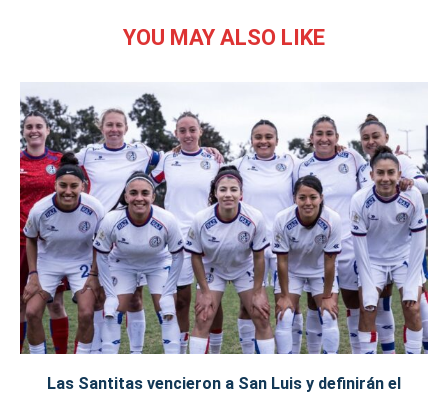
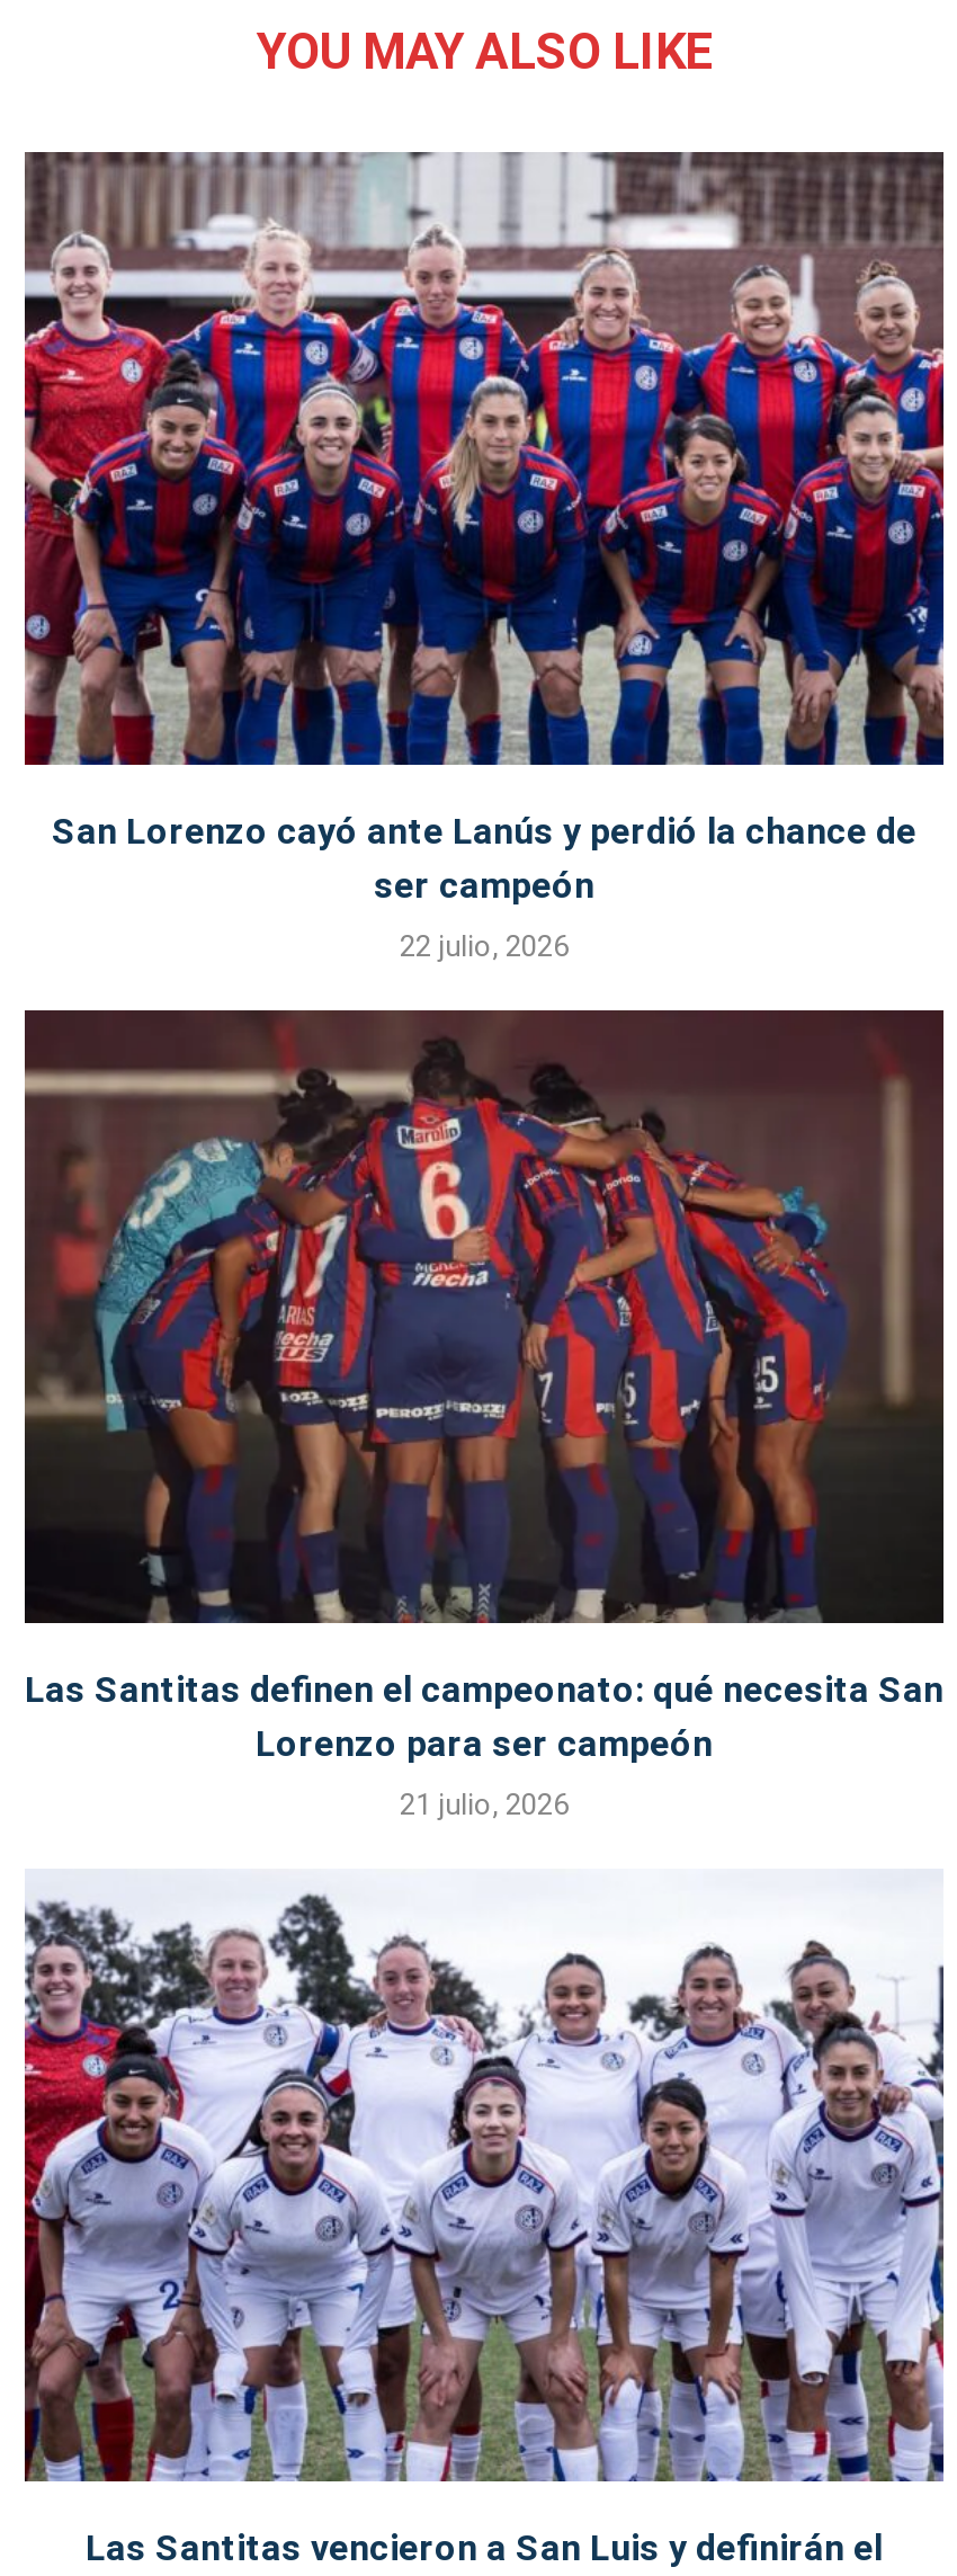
+ [image]
+ San Lorenzo cayó ante Lanús y perdió la chance de
+ ser campeón
+ 22 julio, 2026

+ [image]
+ Las Santitas definen el campeonato: qué necesita San
+ Lorenzo para ser campeón
+ 21 julio, 2026
